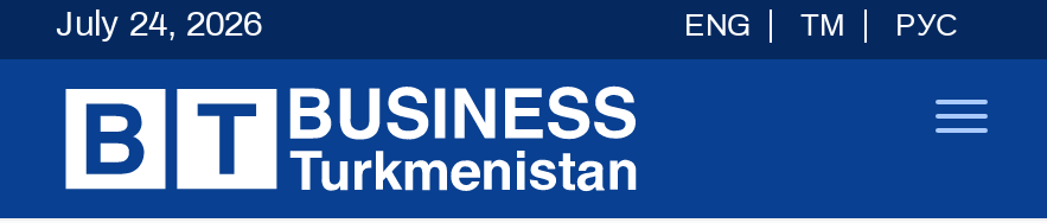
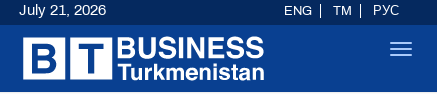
- July 24, 2026
+ July 21, 2026
